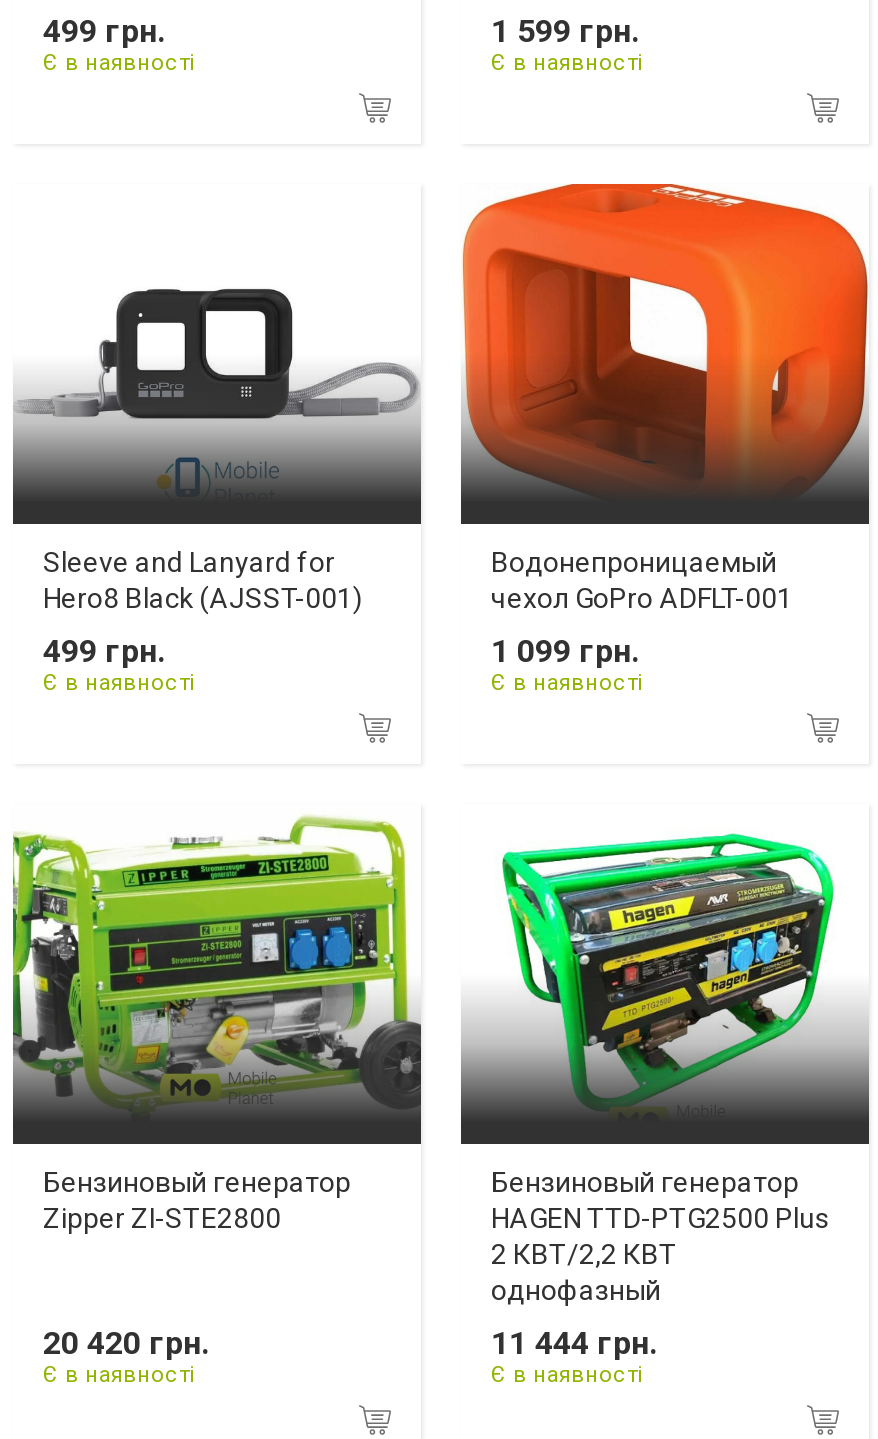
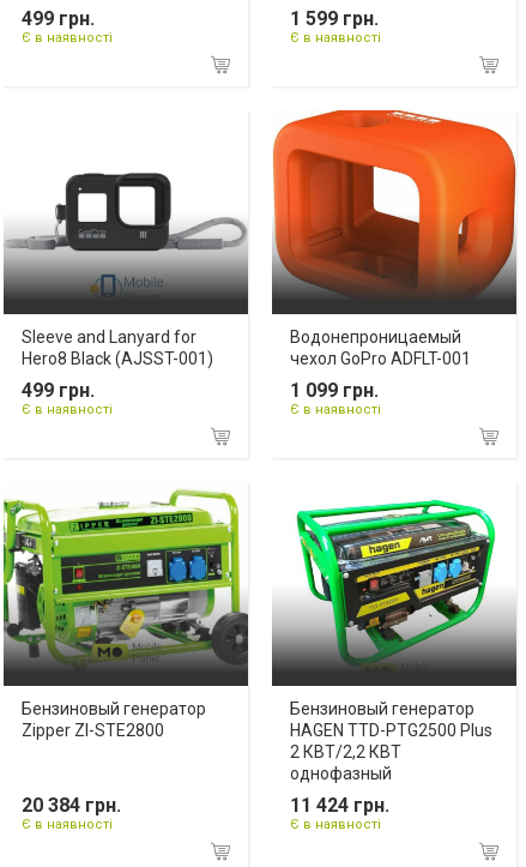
- 20 420 грн.
+ 20 384 грн.

- 11 444 грн.
+ 11 424 грн.
